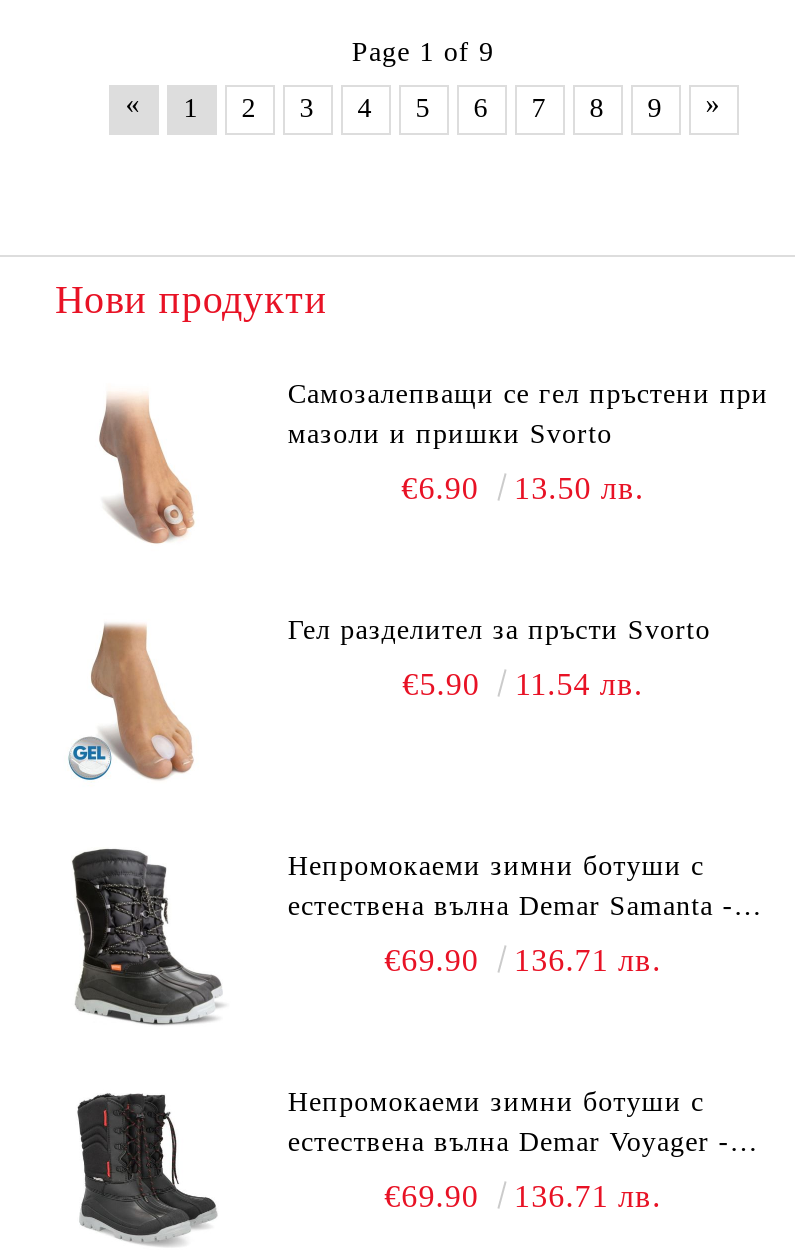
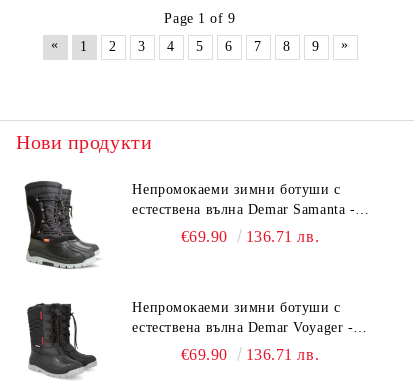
- Самозалепващи се гел пръстени при
- мазоли и пришки Svorto
- €6.90
- 13.50 лв.

- [image]

- [image]

- Гел разделител за пръсти Svorto
- €5.90
- 11.54 лв.
